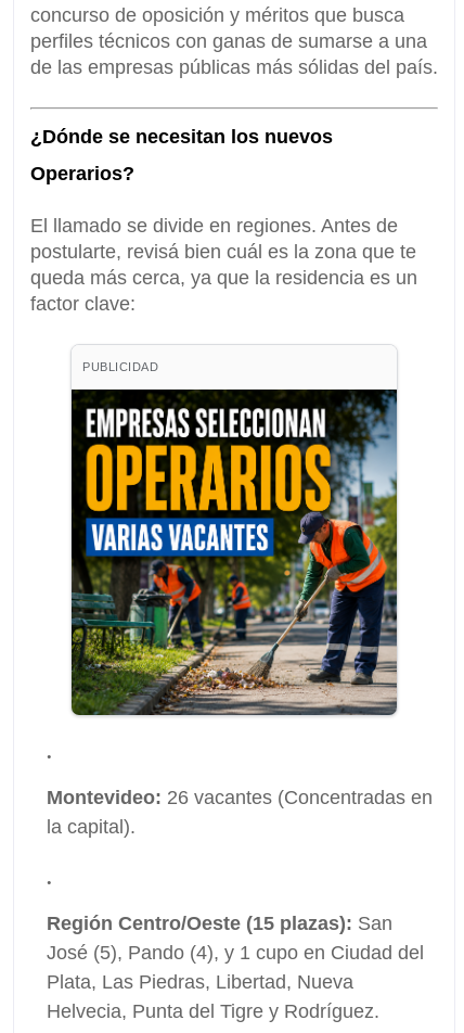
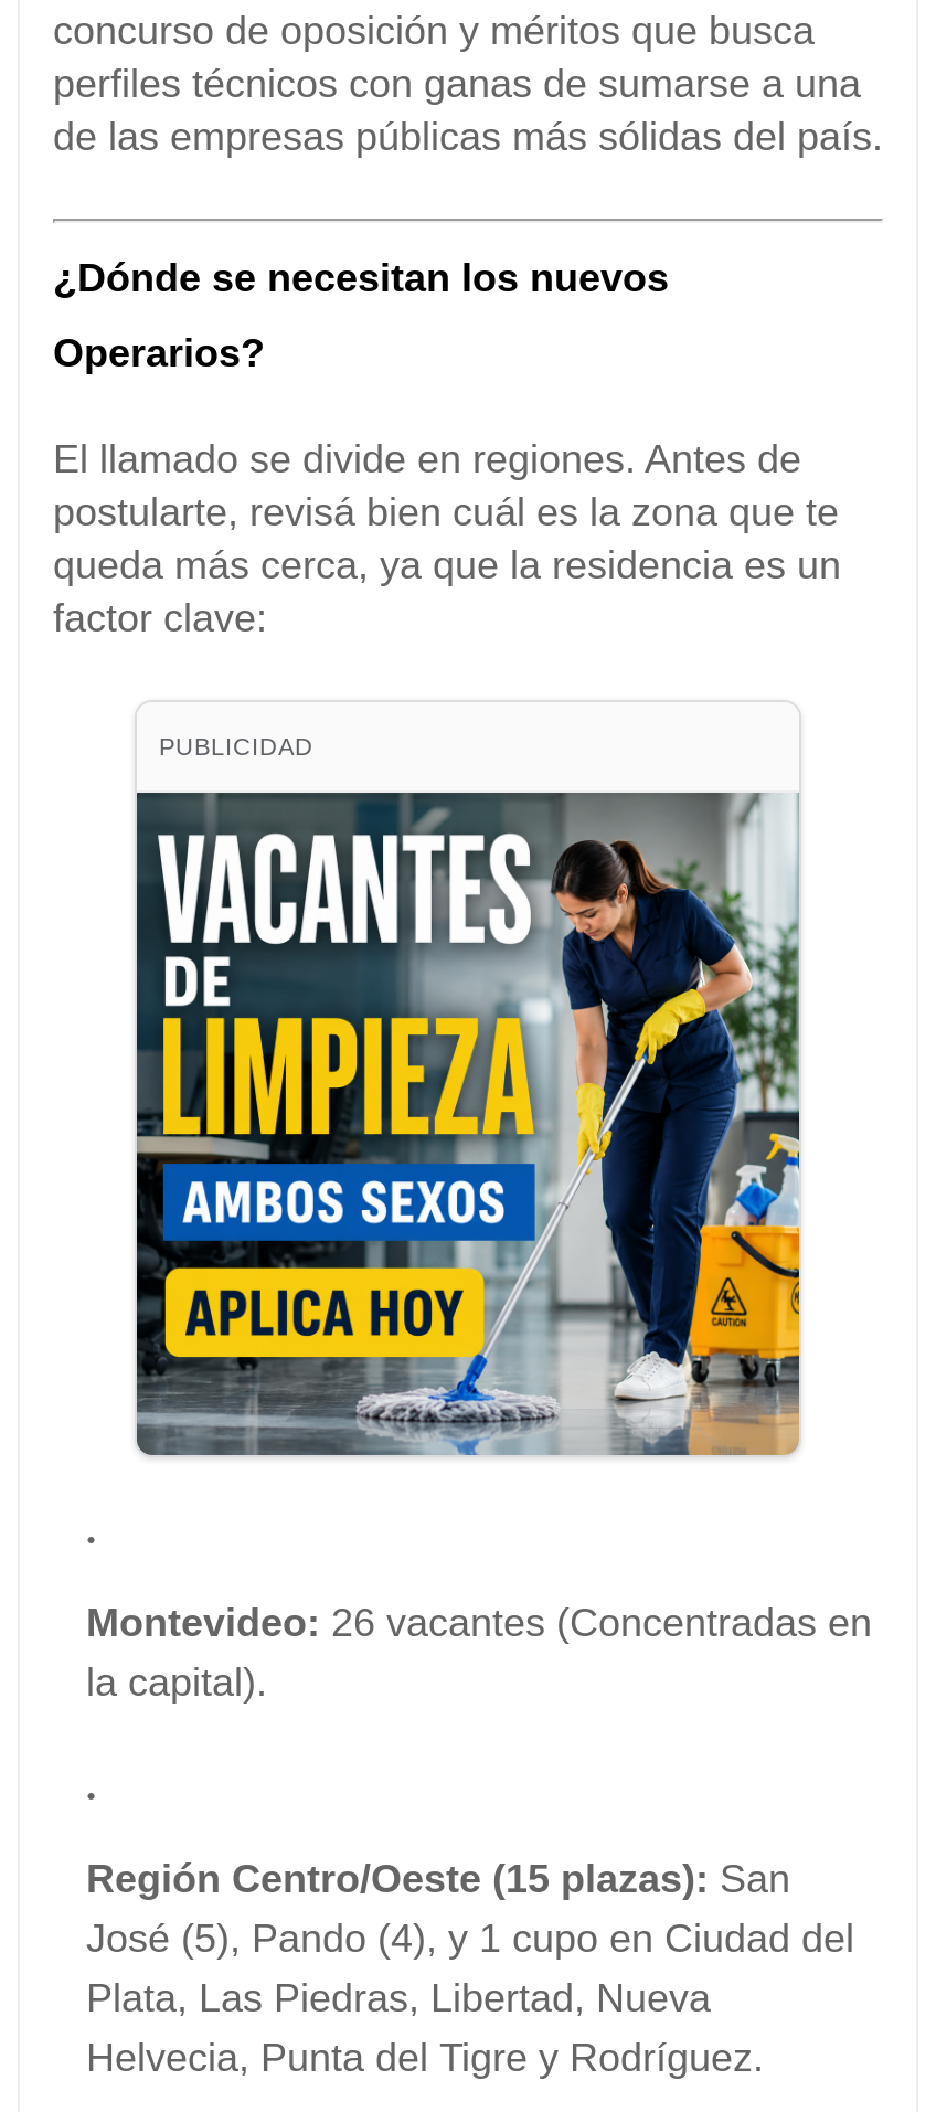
- [image]
+ [image]
